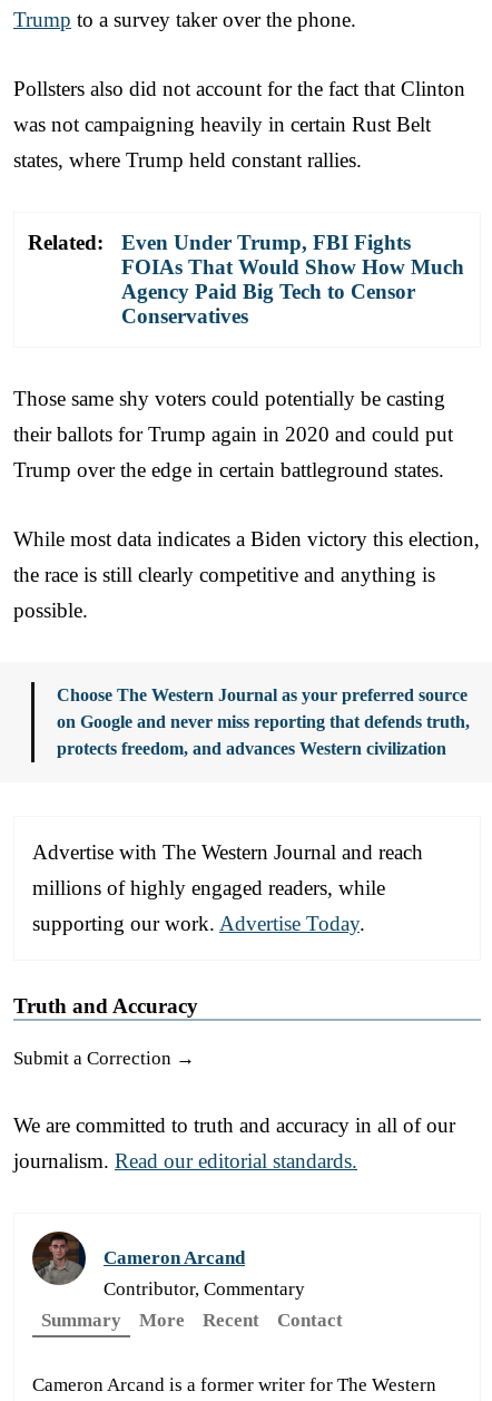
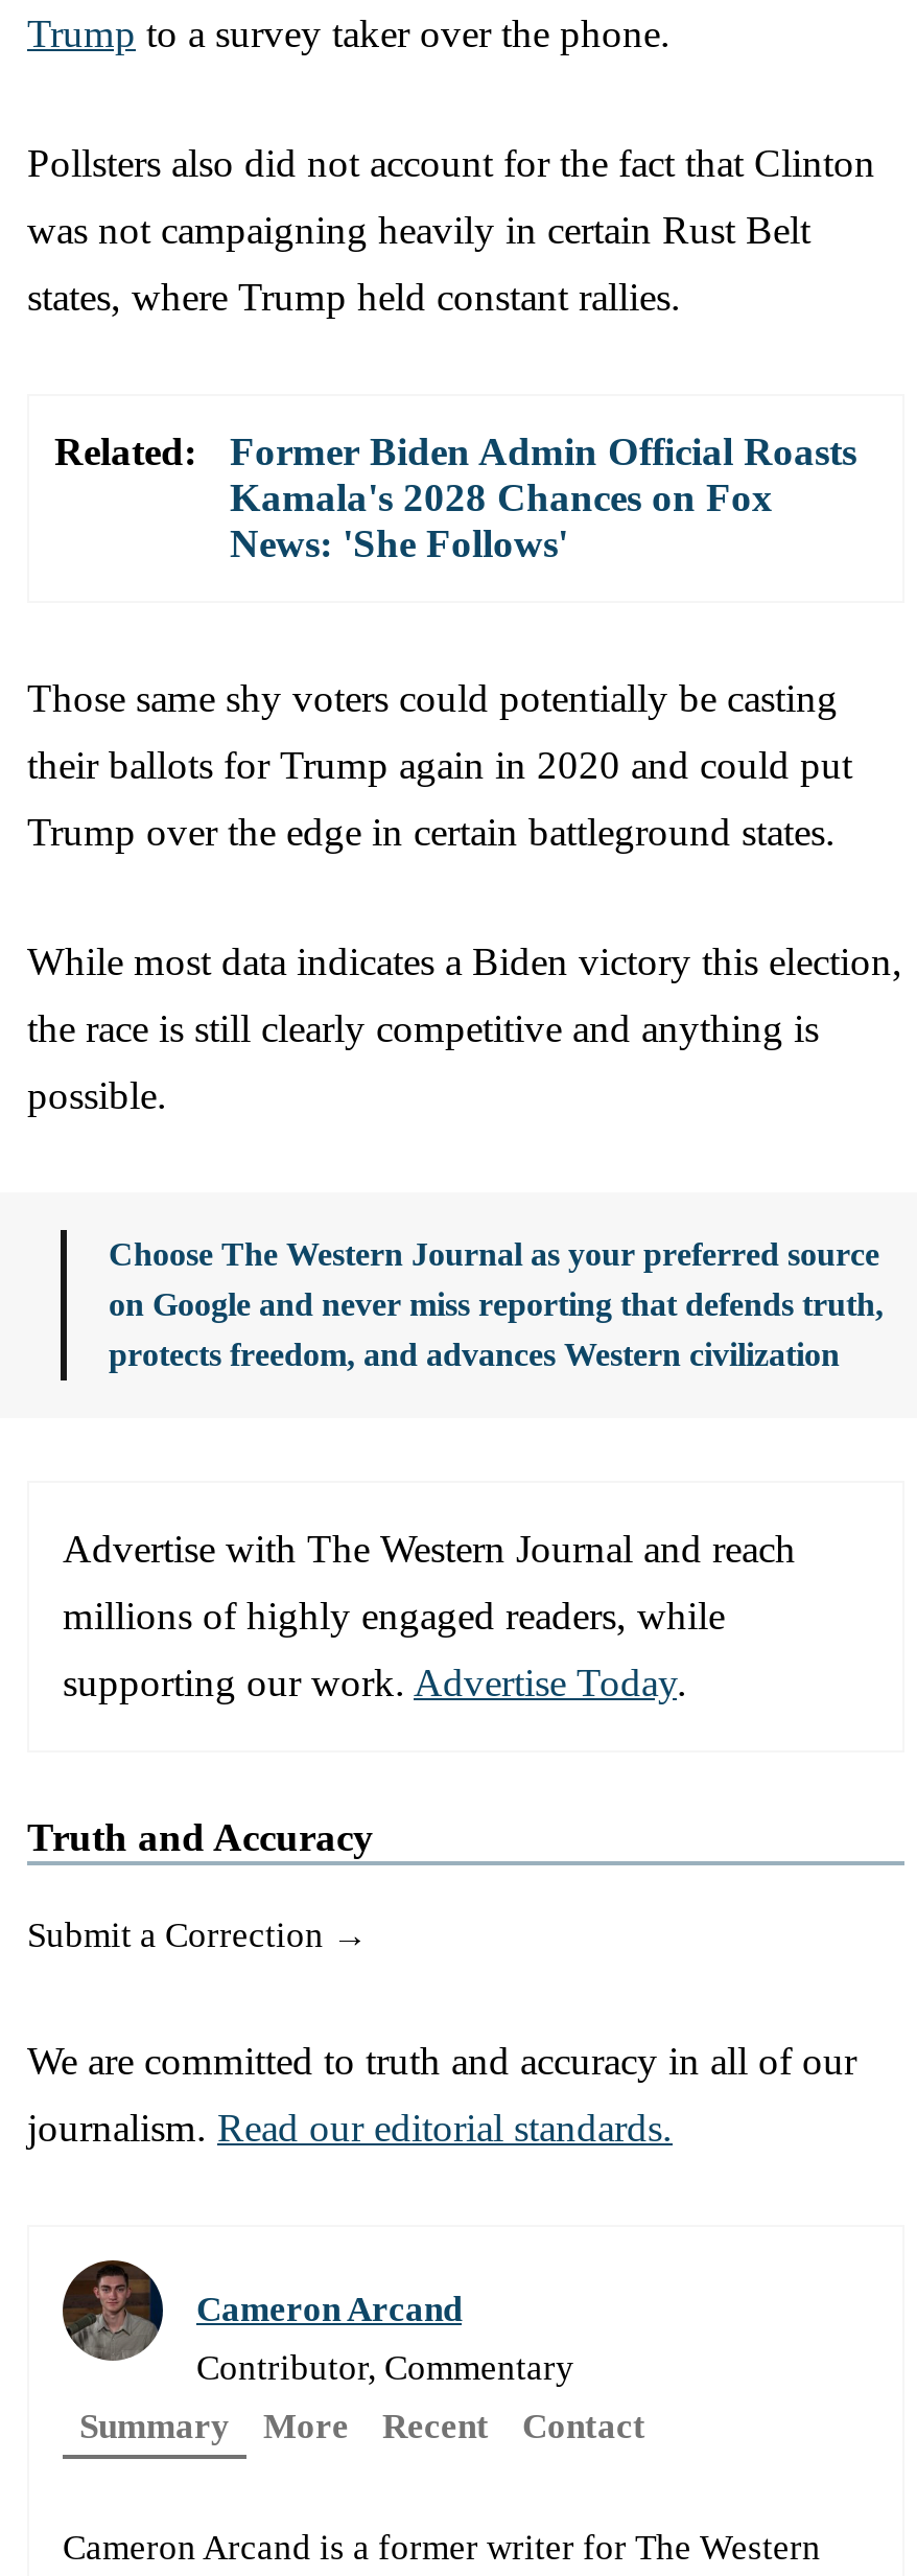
- Even Under Trump, FBI Fights
- FOIAs That Would Show How Much
- Agency Paid Big Tech to Censor
- Conservatives
+ Former Biden Admin Official Roasts
+ Kamala's 2028 Chances on Fox
+ News: 'She Follows'
